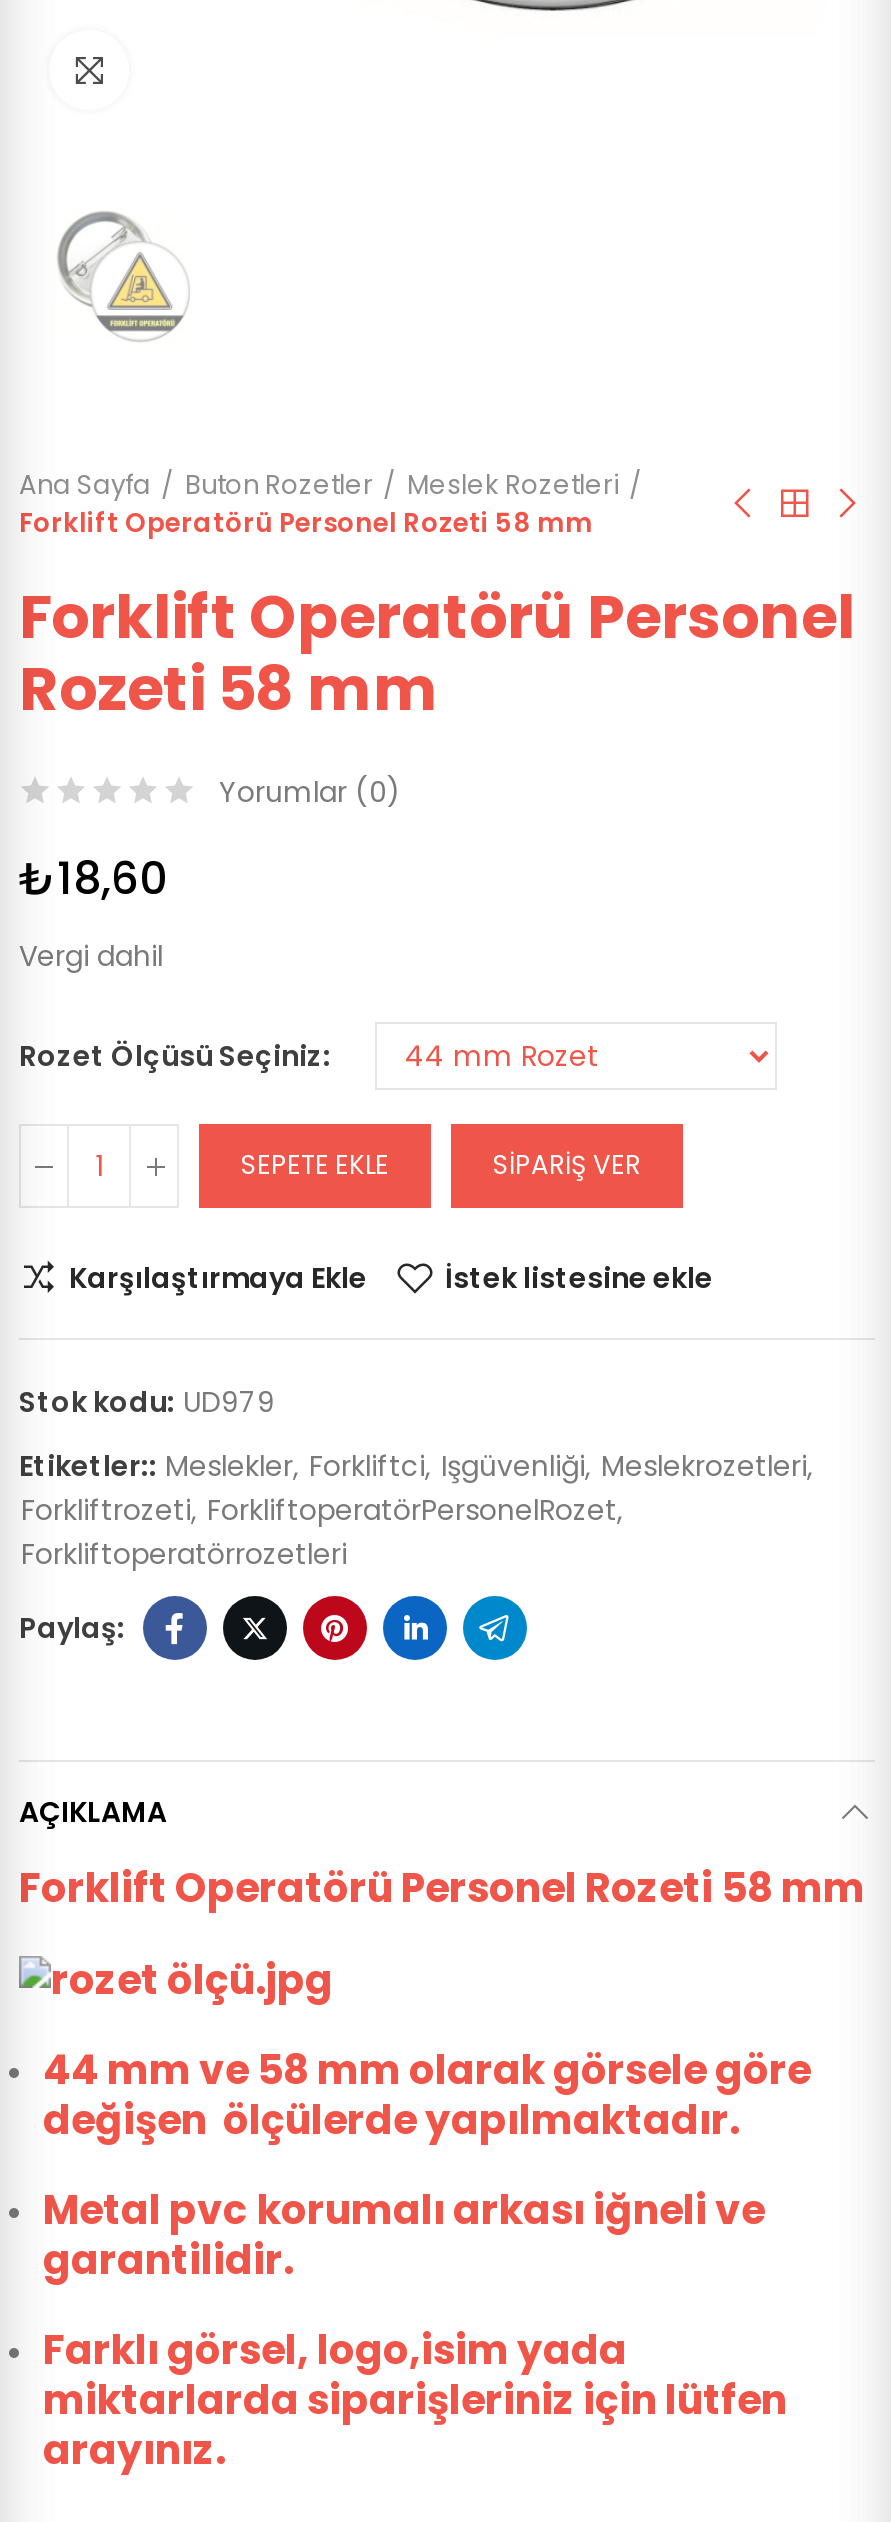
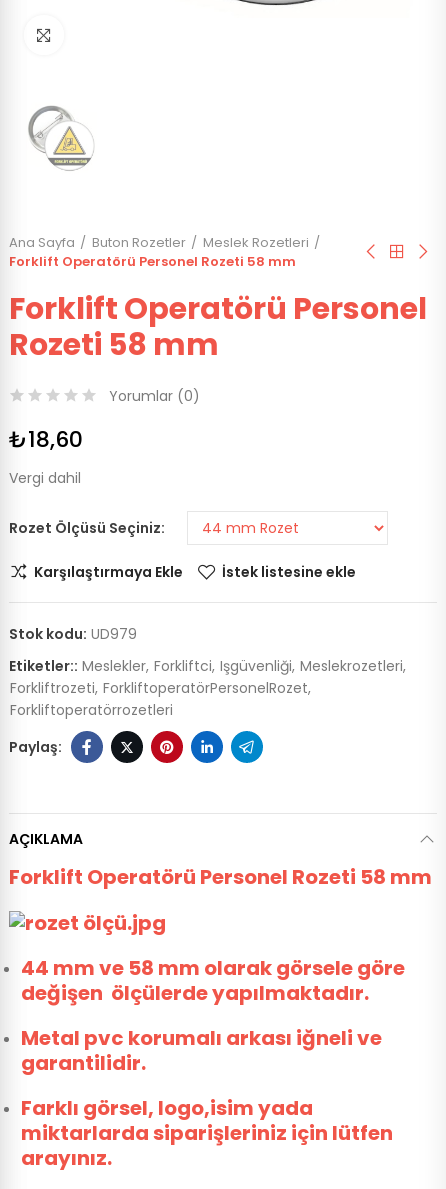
- SEPETE EKLE
- SIPARIŞ VER
